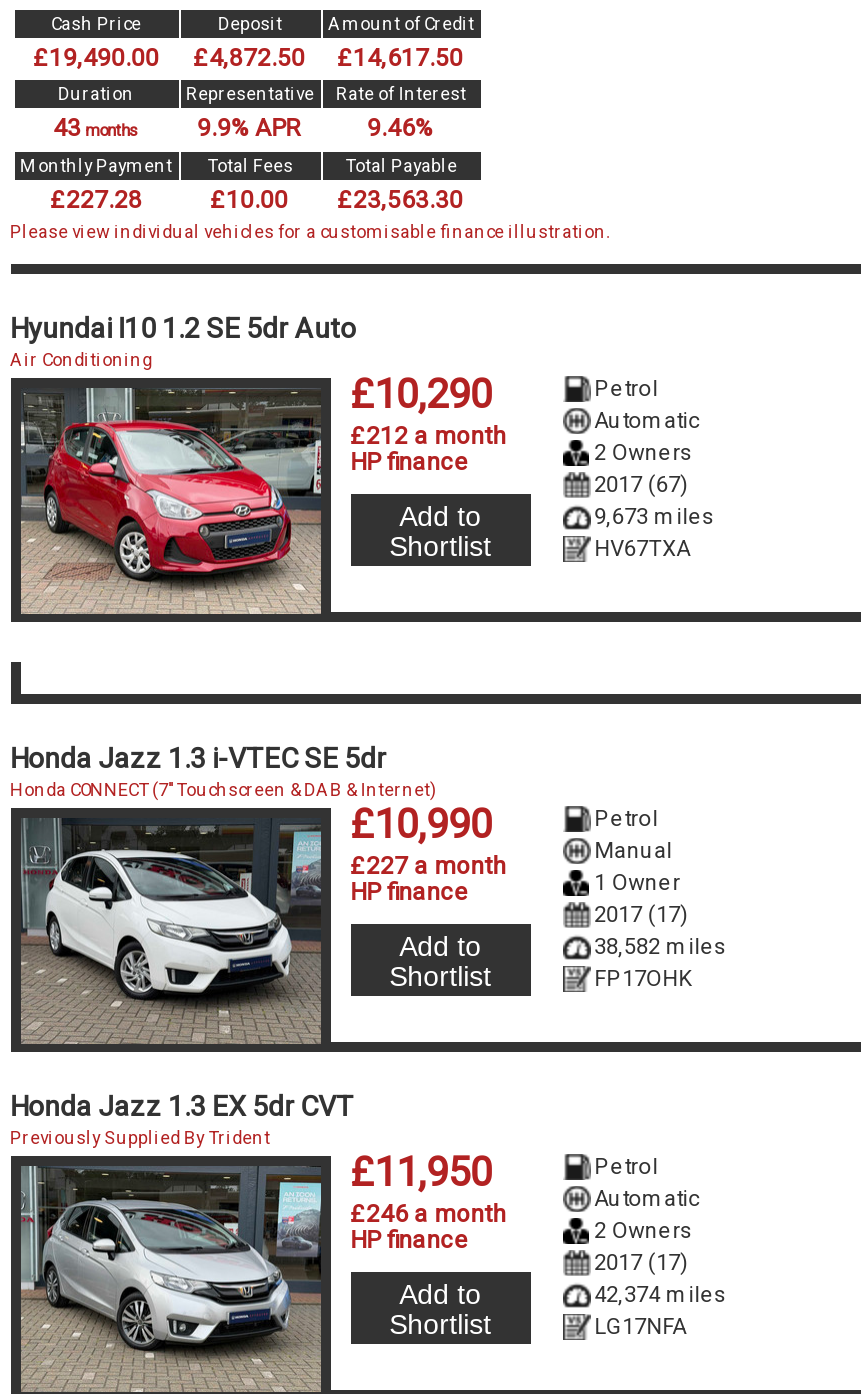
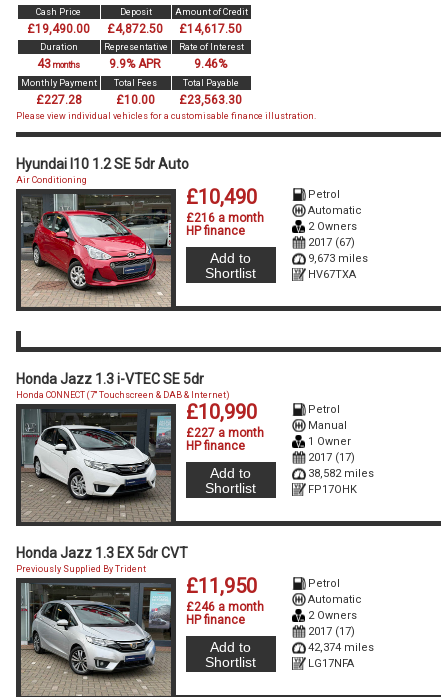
- £10,290
+ £10,490

- £212 a month
+ £216 a month
